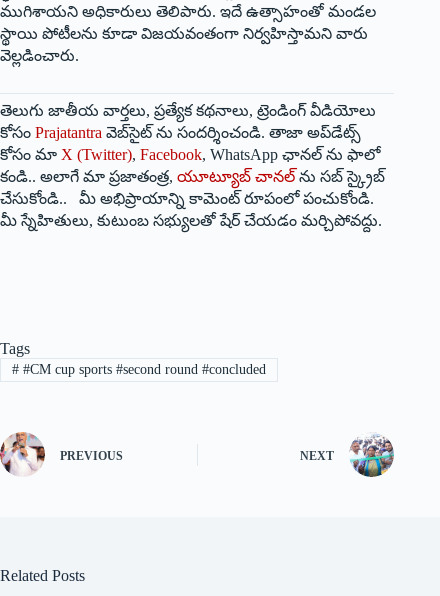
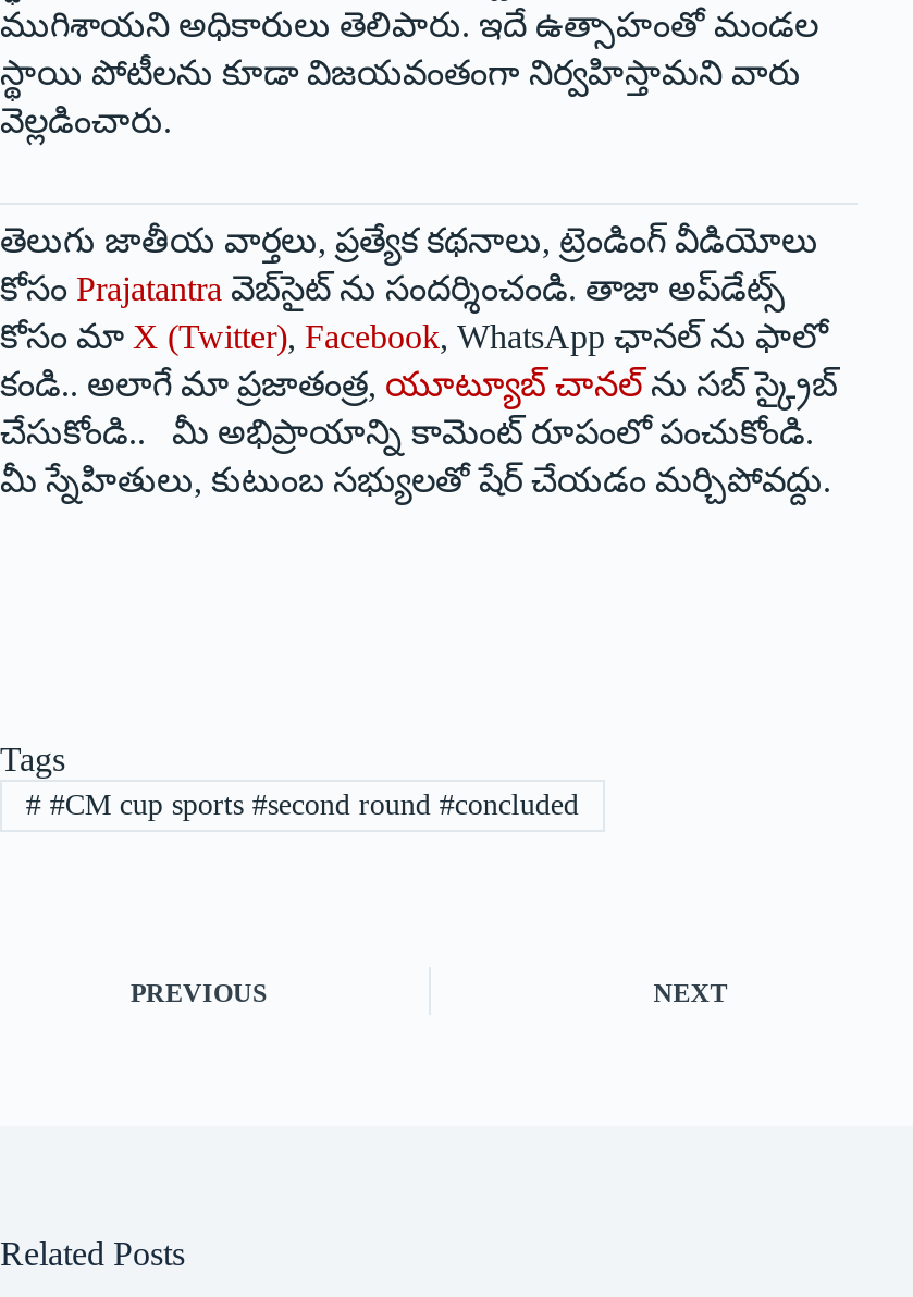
- [image]

- [image]
